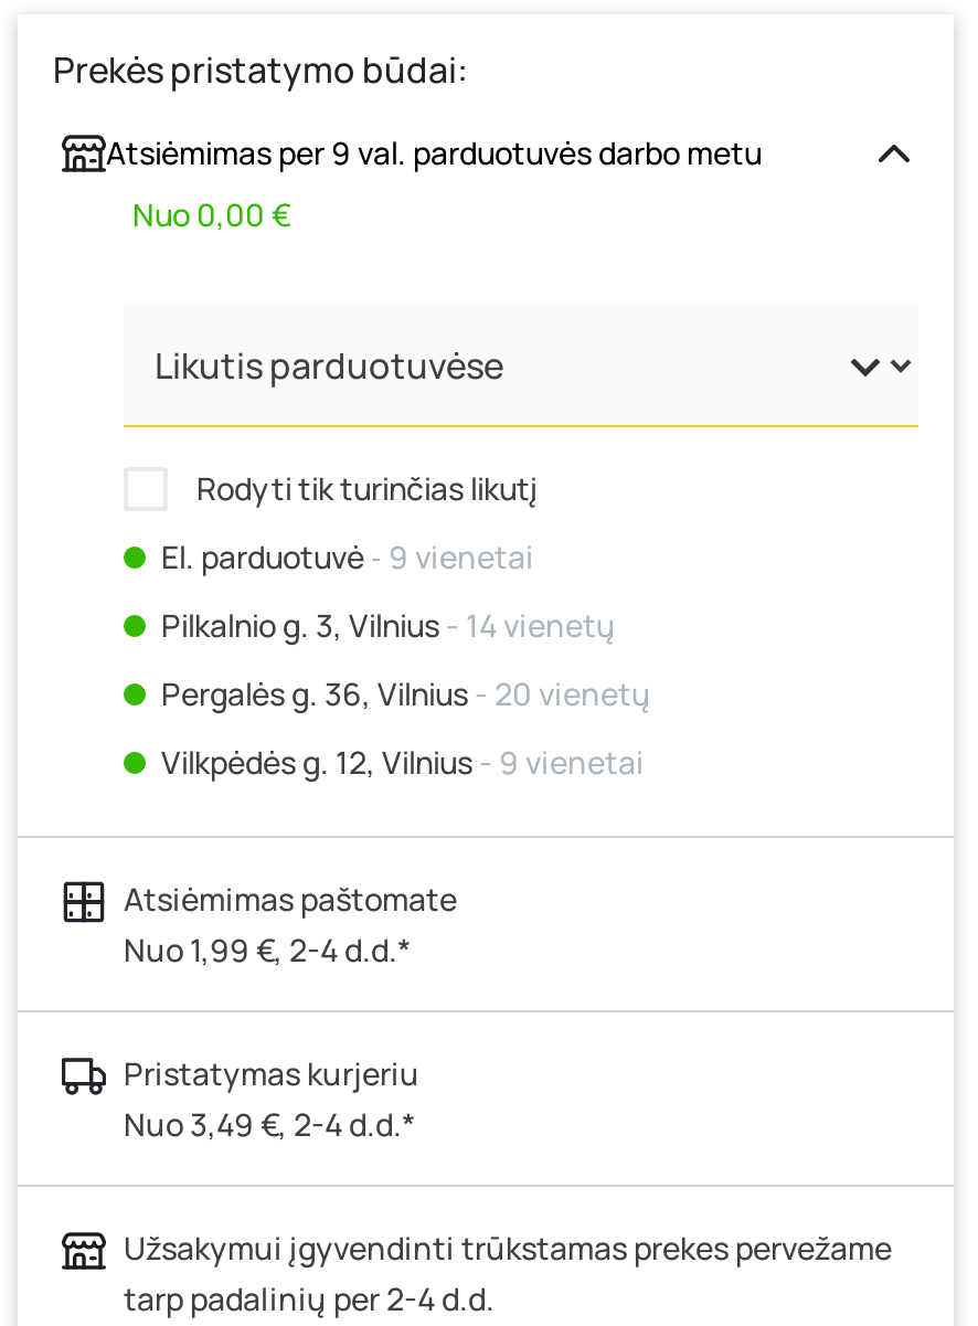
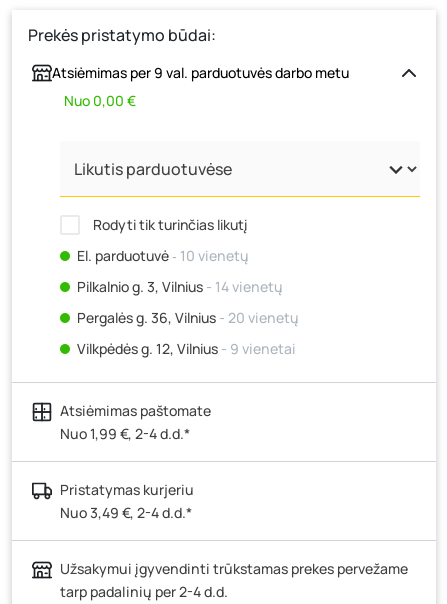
- El. parduotuvė ‐ 9 vienetai
+ El. parduotuvė ‐ 10 vienetų
